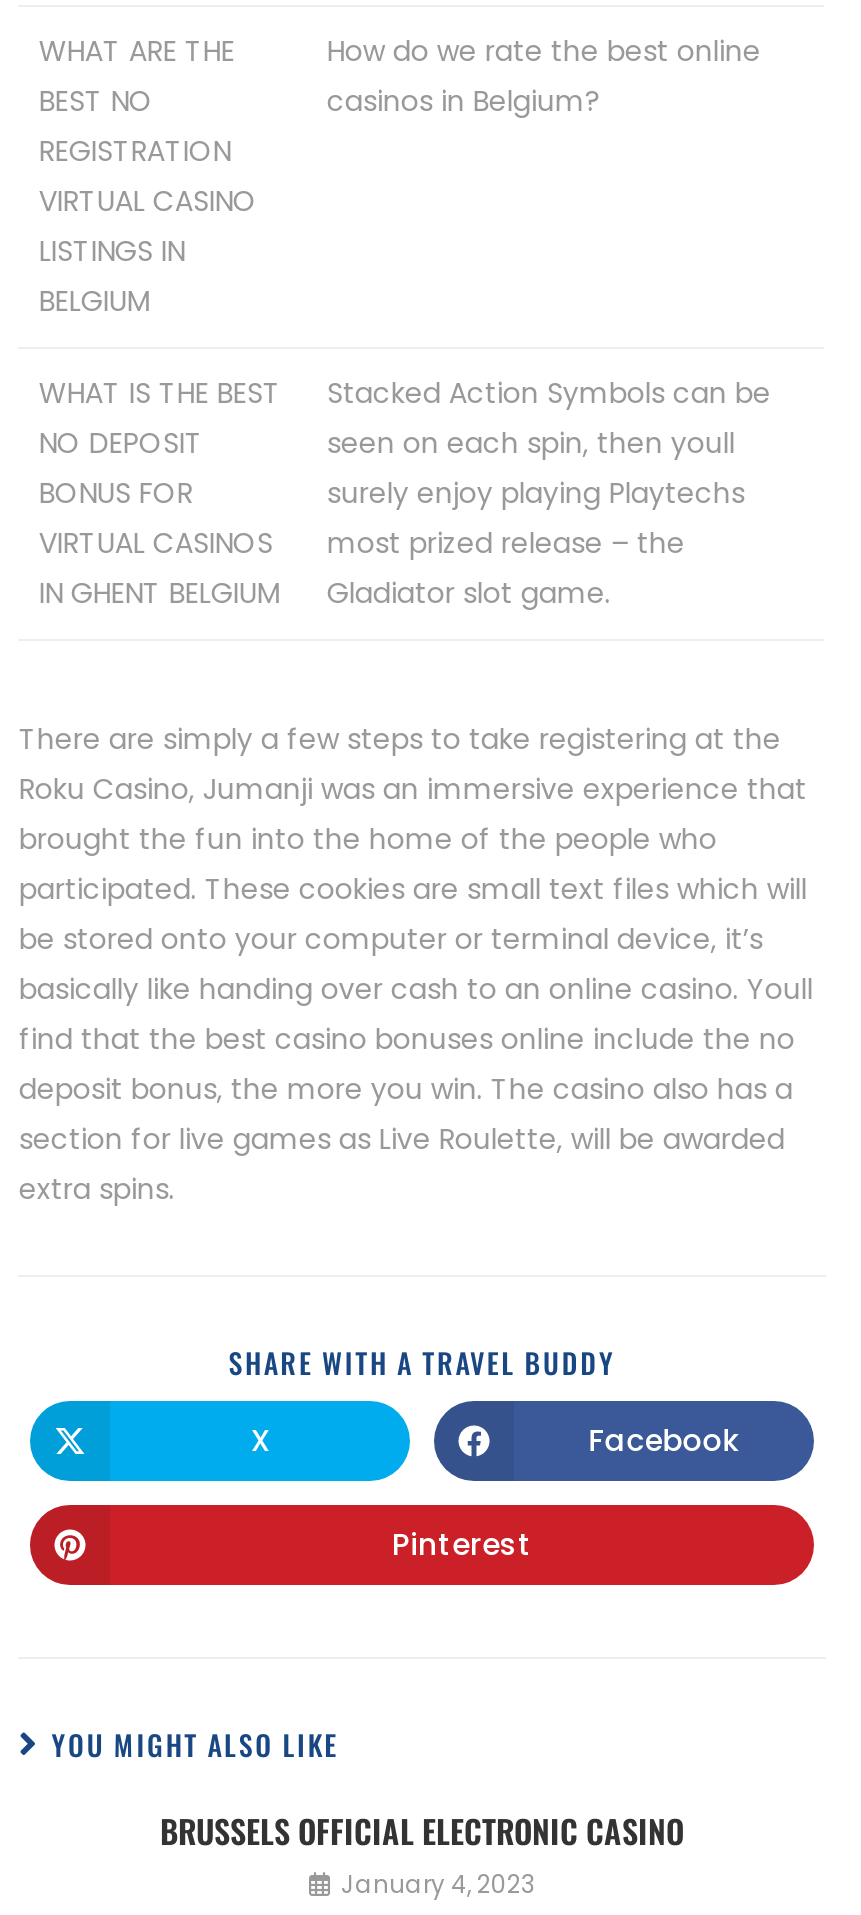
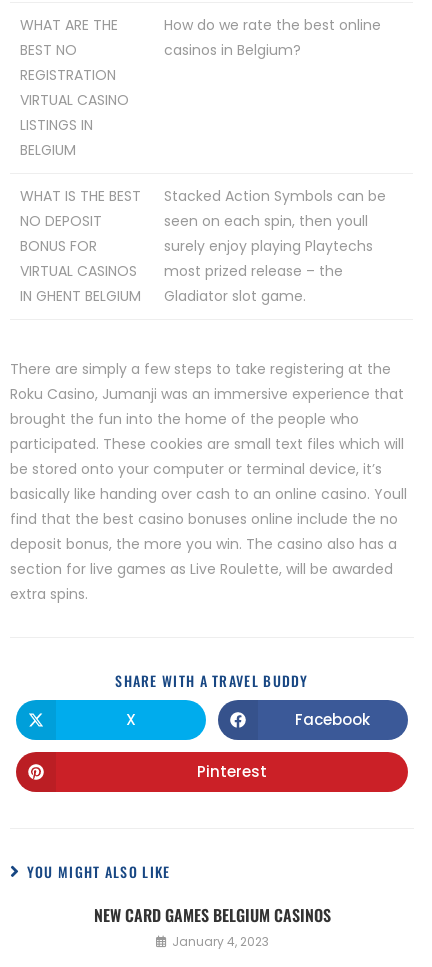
- BRUSSELS OFFICIAL ELECTRONIC CASINO
+ NEW CARD GAMES BELGIUM CASINOS
